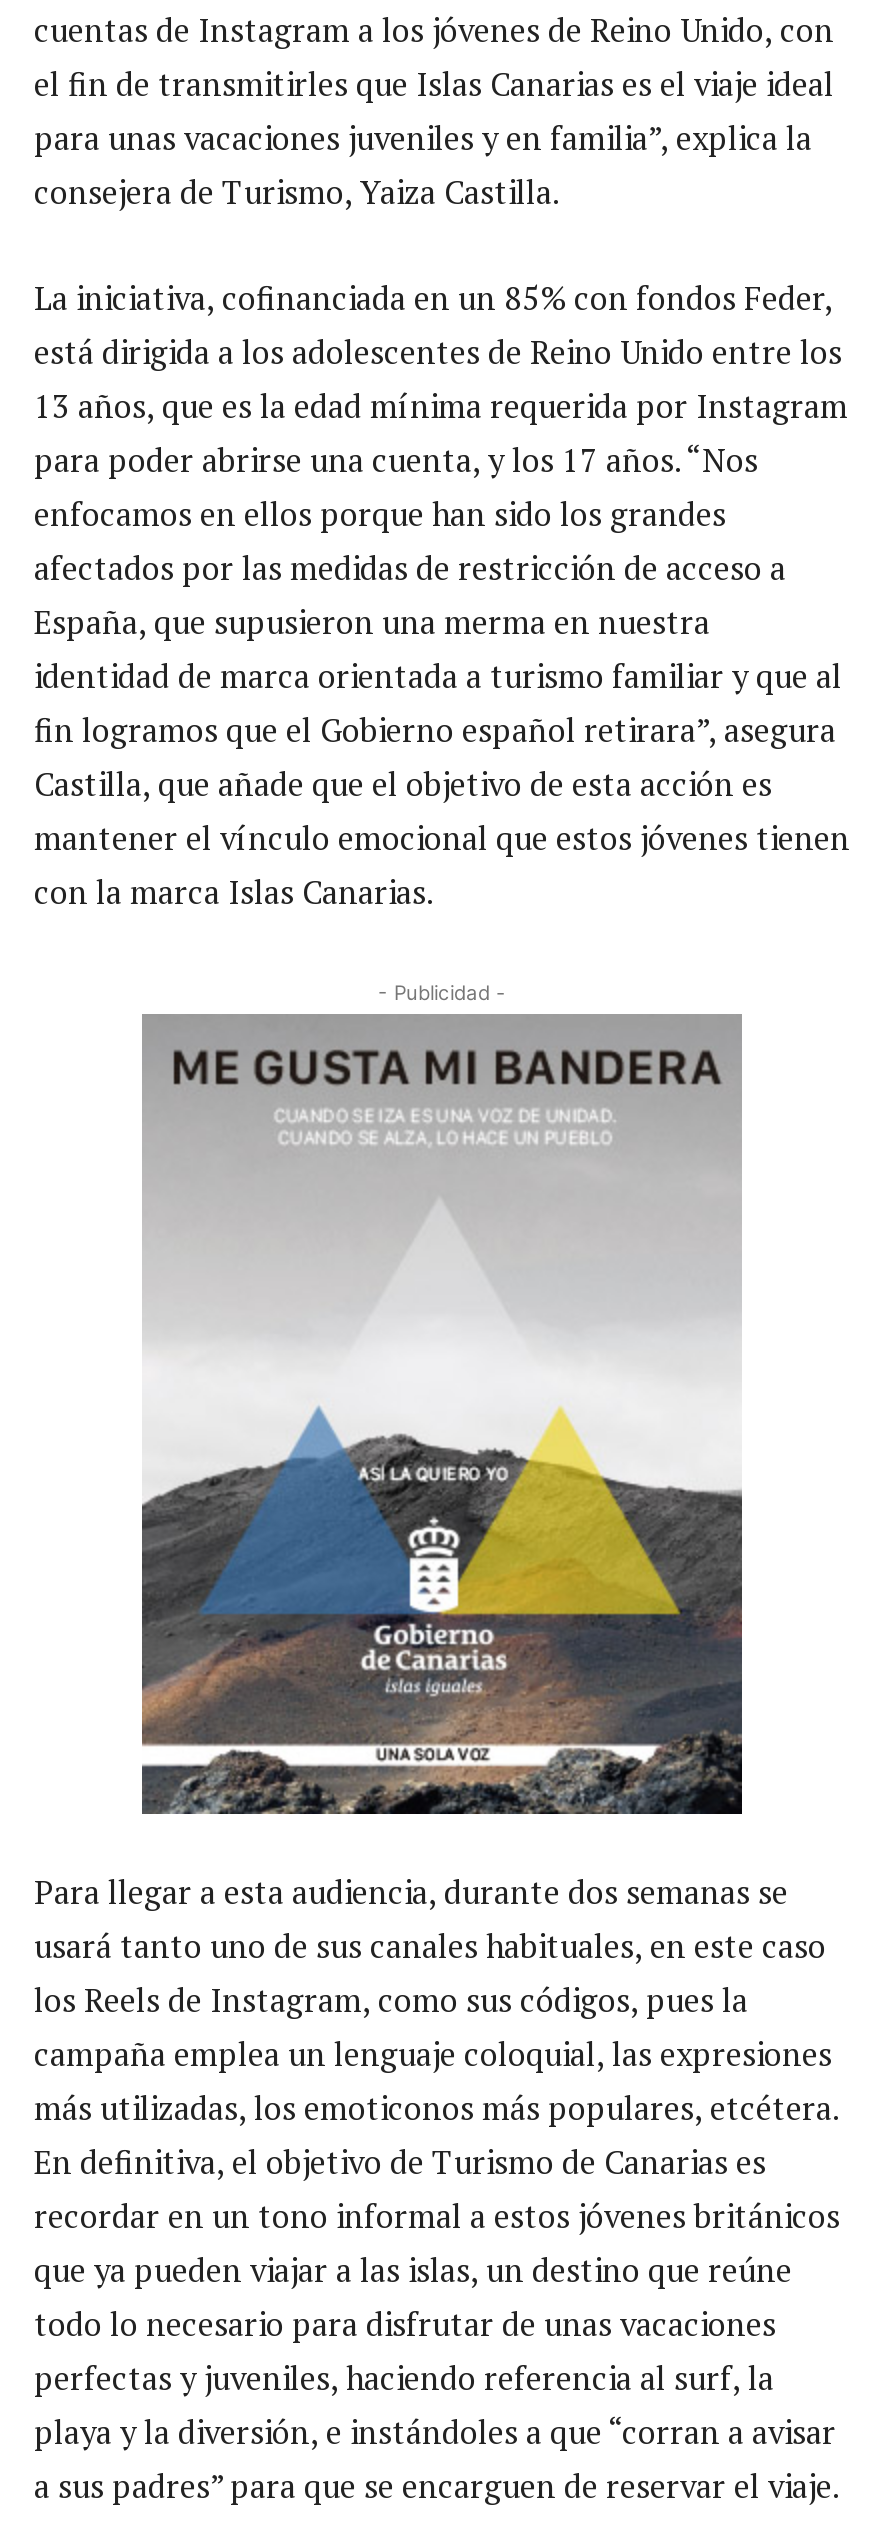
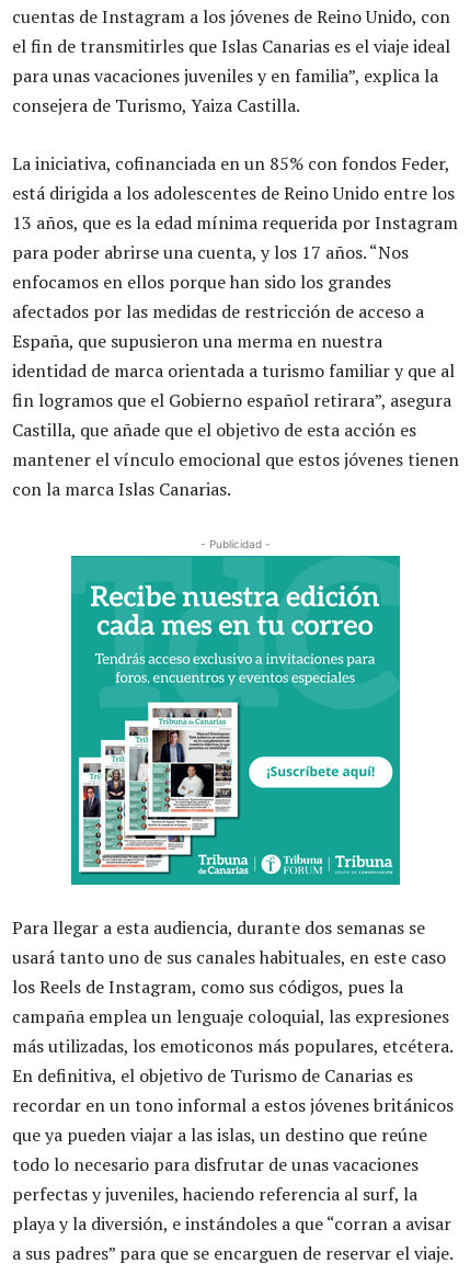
- [image]
+ [image]
